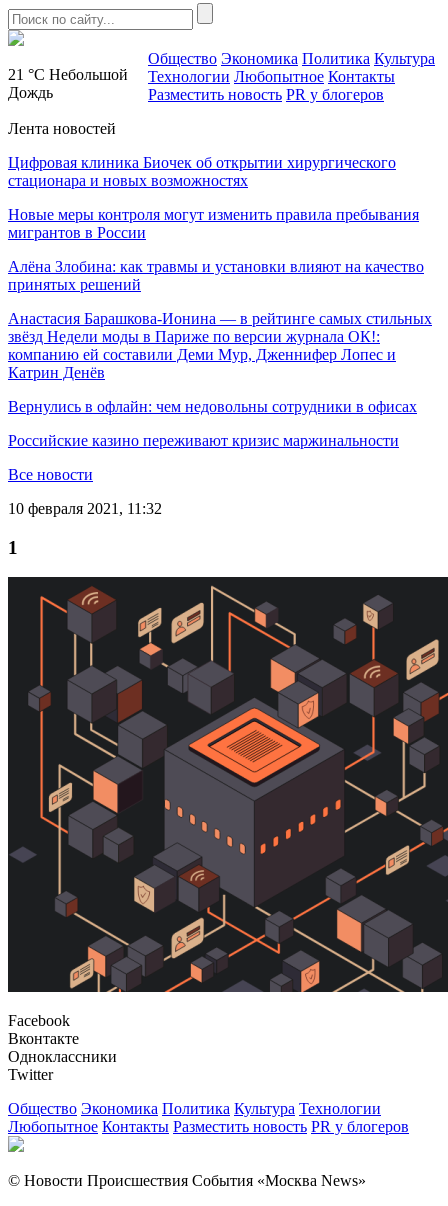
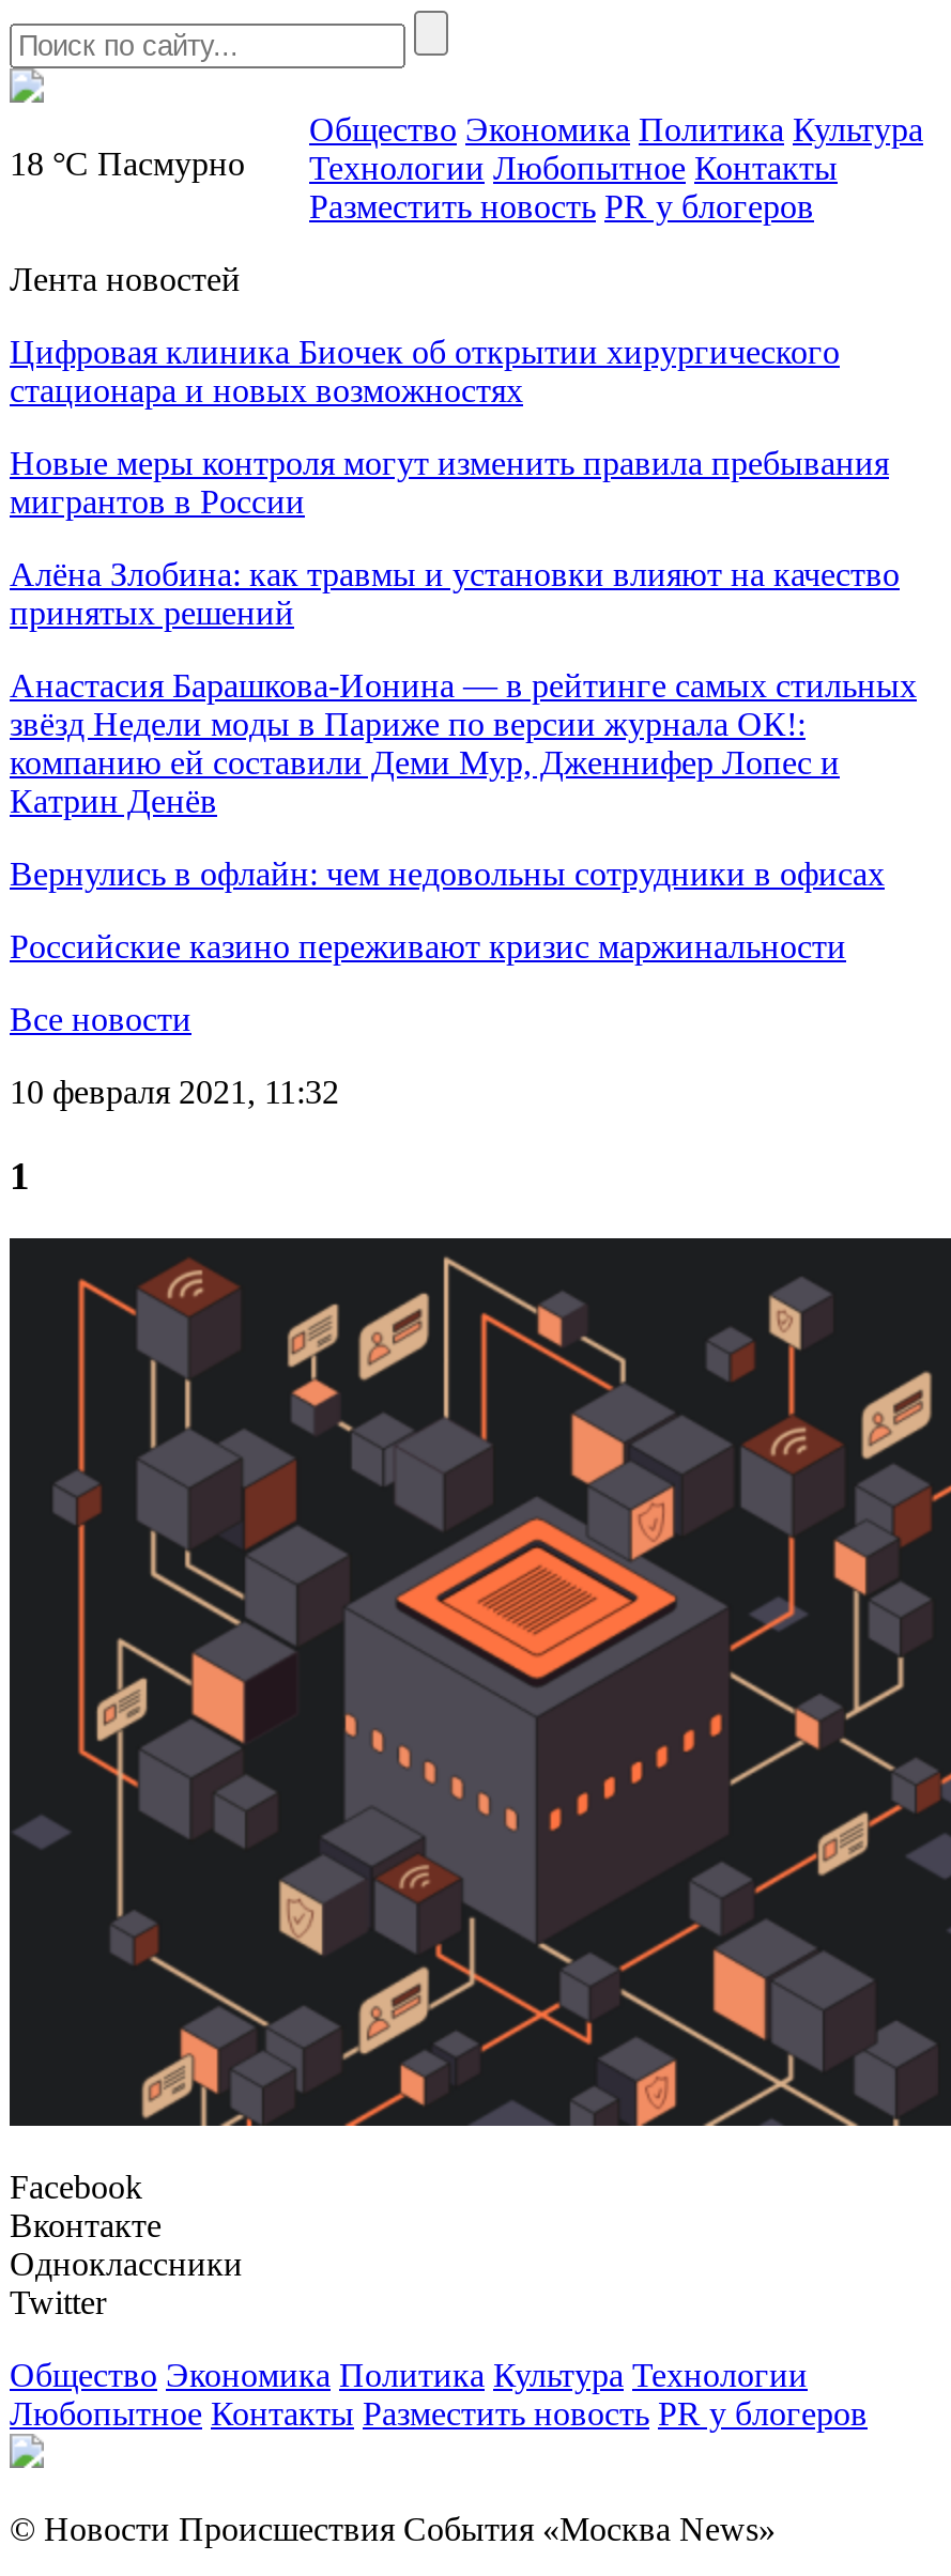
- 21 °C Небольшой
- Дождь
+ 18 °C Пасмурно
